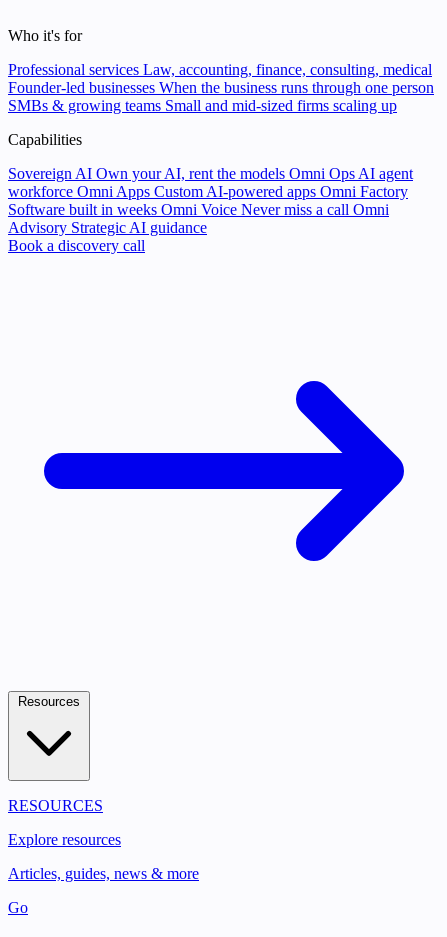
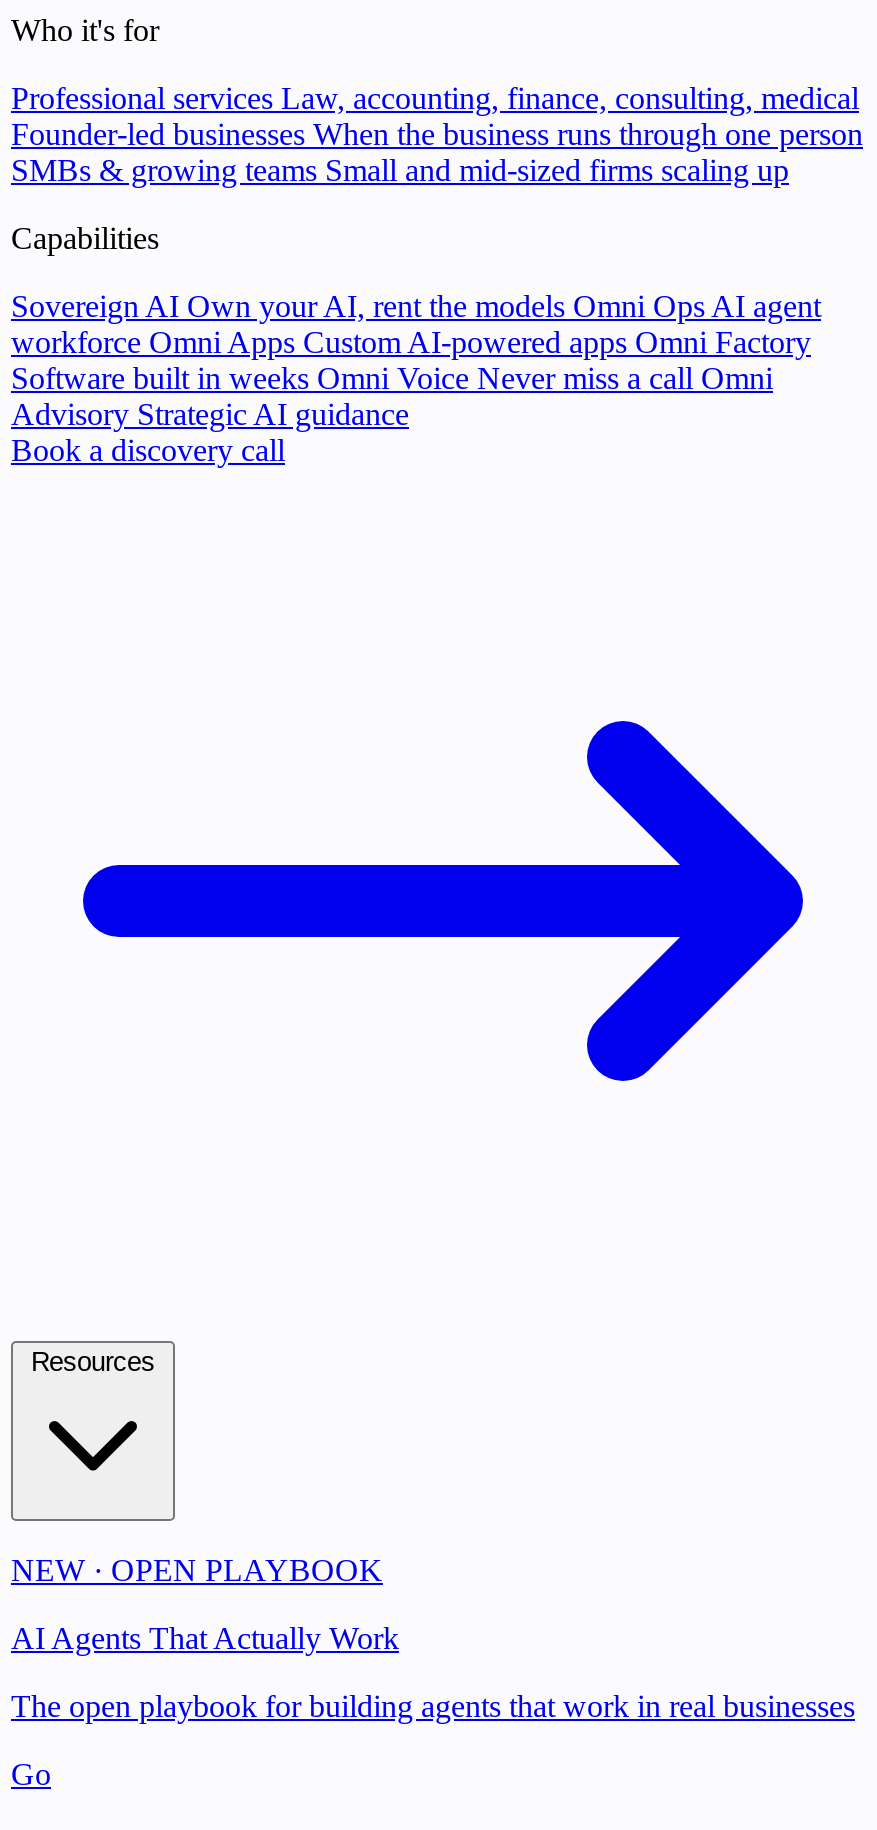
- RESOURCES
+ NEW · OPEN PLAYBOOK

- Explore resources
+ AI Agents That Actually Work

- Articles, guides, news & more
+ The open playbook for building agents that work in real businesses
